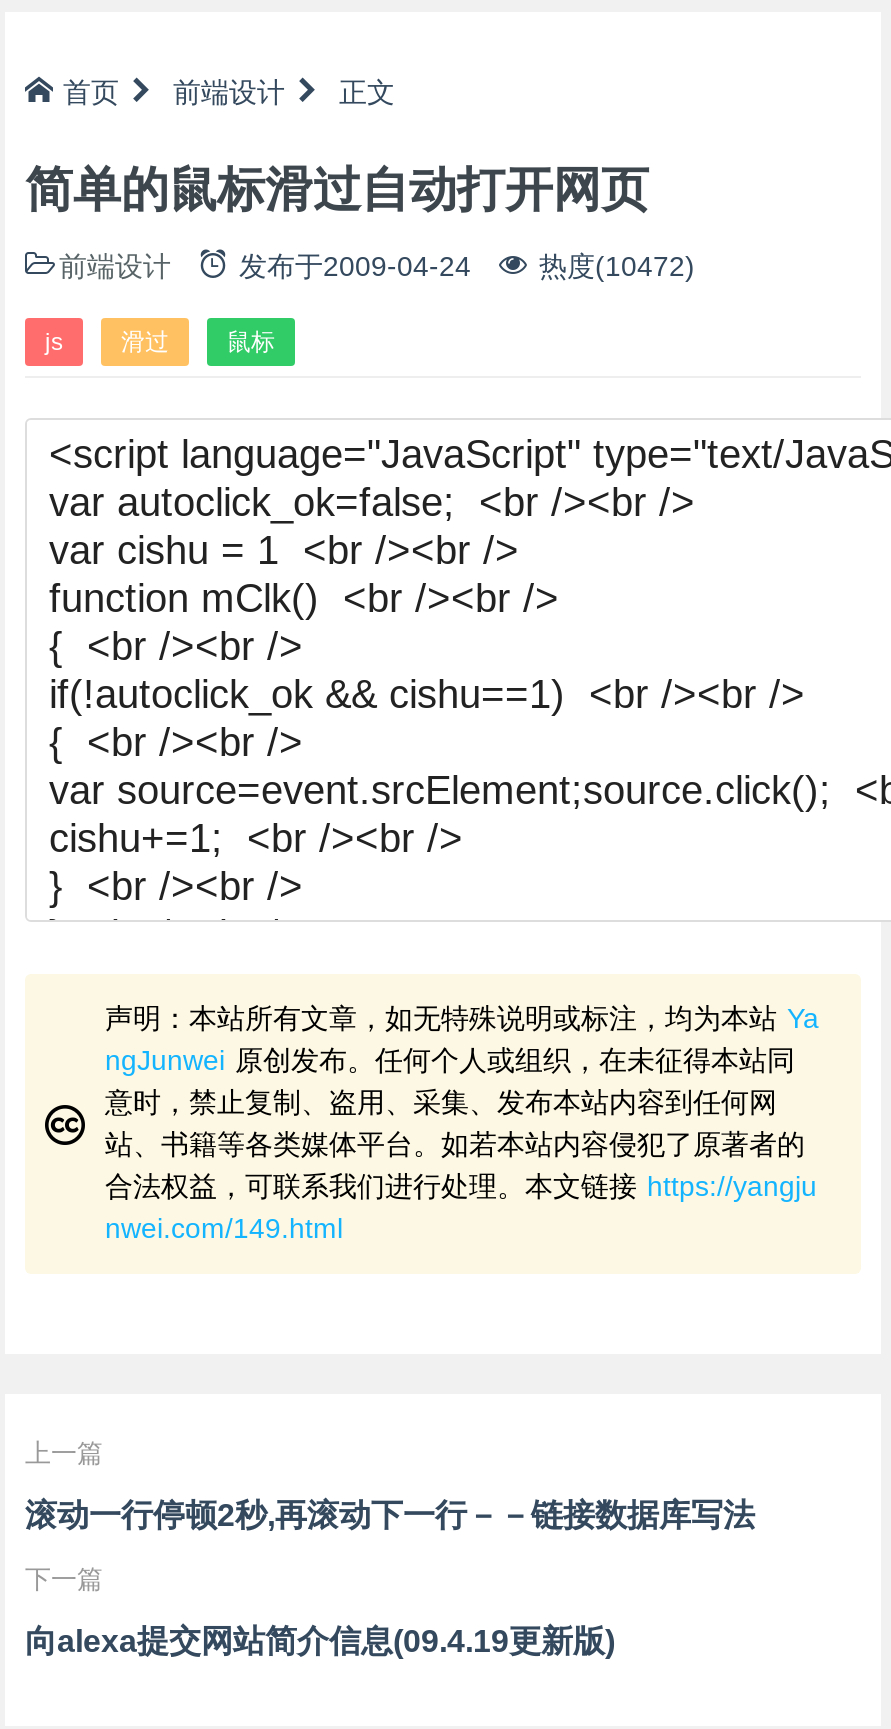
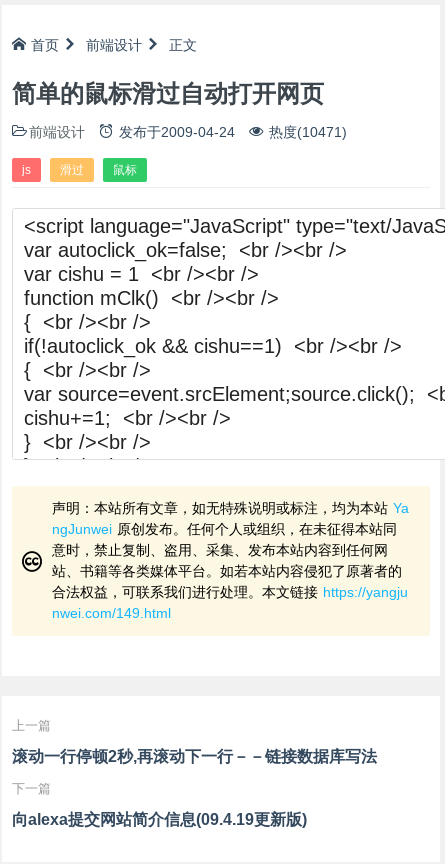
- 发布于2009-04-24 热度(10472)
+ 发布于2009-04-24 热度(10471)
